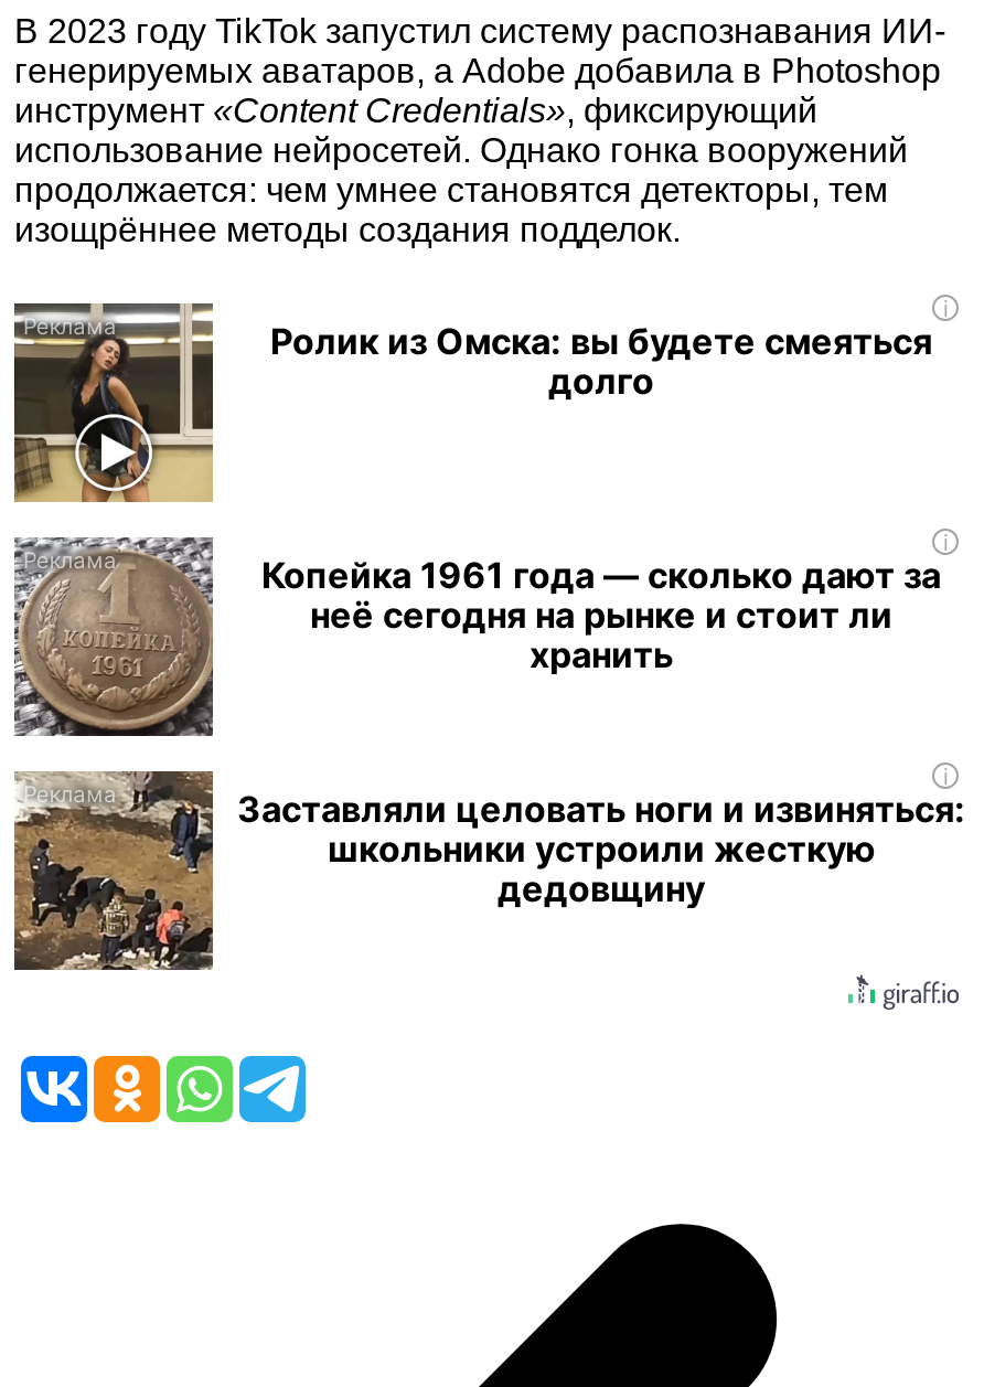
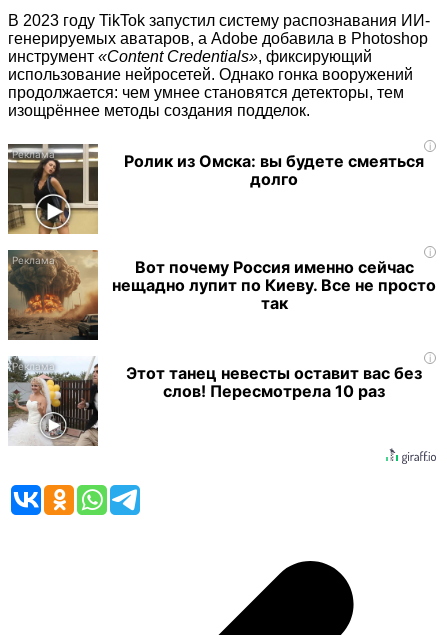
- [image]
- Копейка 1961 года — сколько дают за
- неё сегодня на рынке и стоит ли
- хранить
+ [image]
+ Вот почему Россия именно сейчас
+ нещадно лупит по Киеву. Все не просто
+ так

- [image]
- Заставляли целовать ноги и извиняться:
- школьники устроили жесткую
- дедовщину
+ [image]
+ Этот танец невесты оставит вас без
+ слов! Пересмотрела 10 раз
